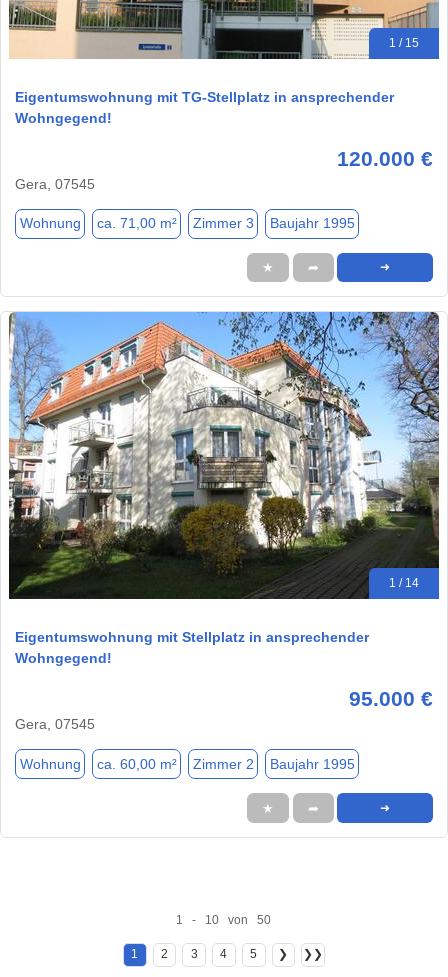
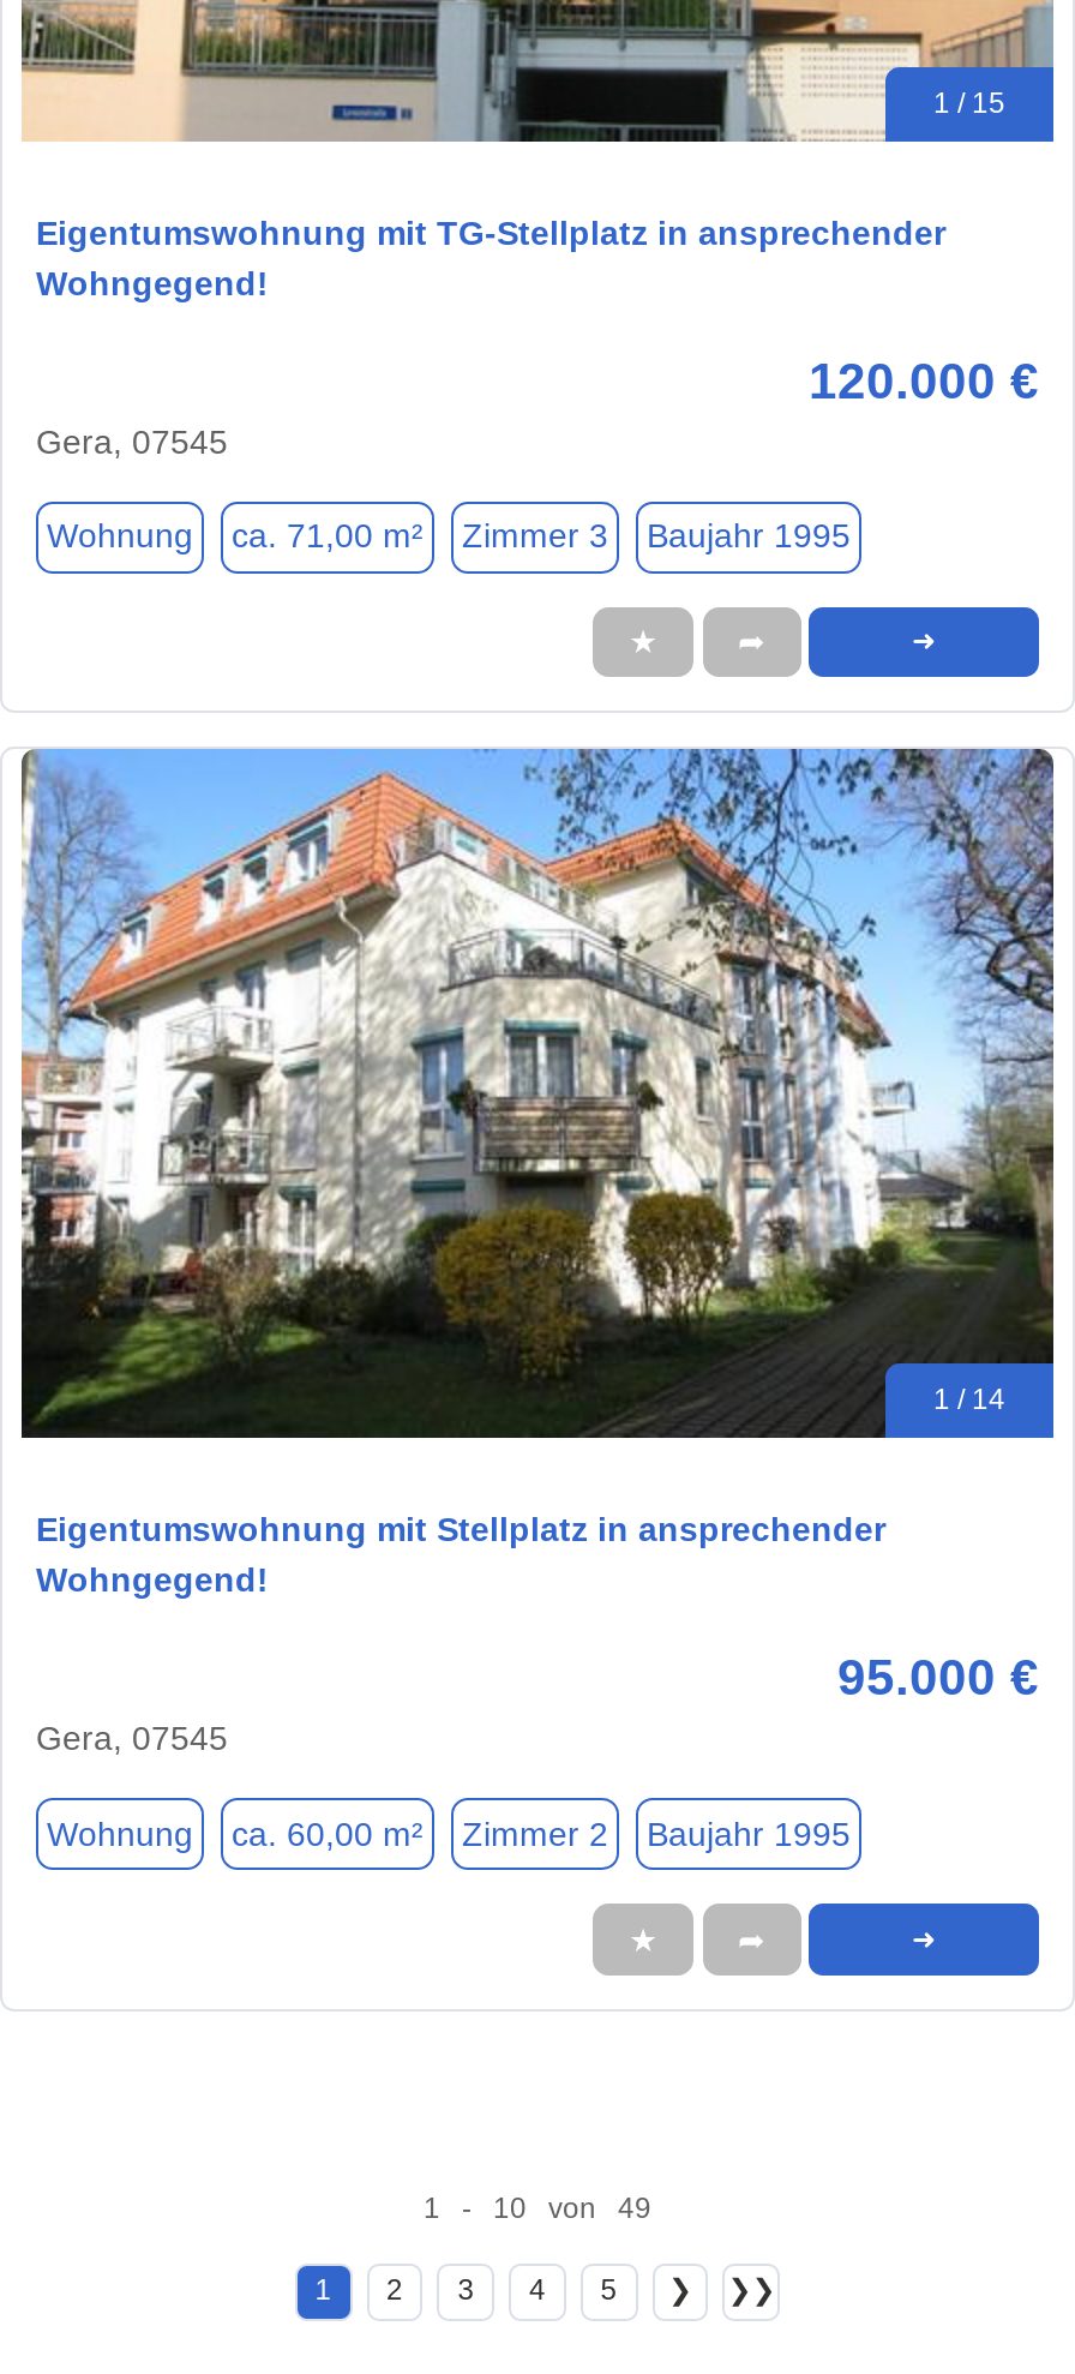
- 1 - 10 von 50
+ 1 - 10 von 49
